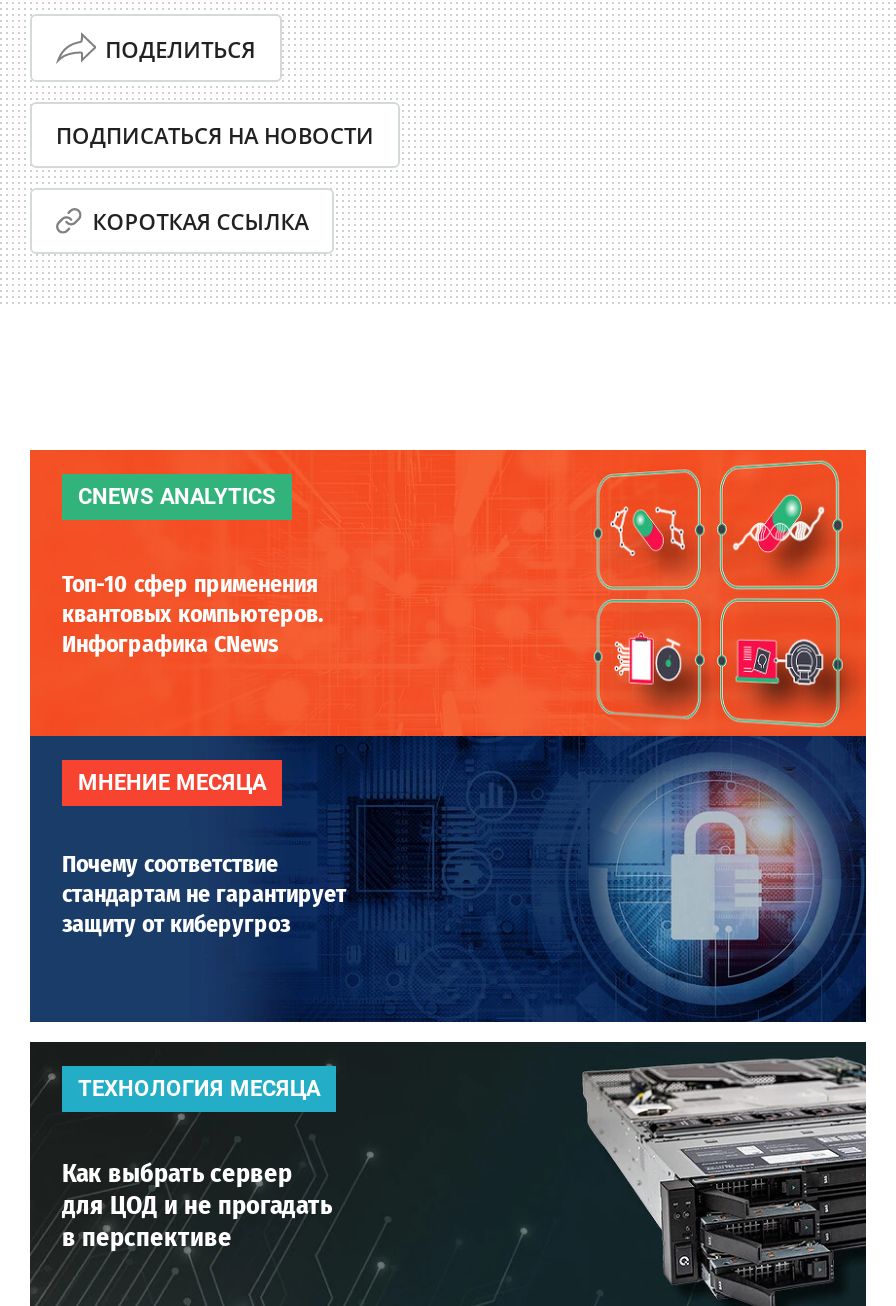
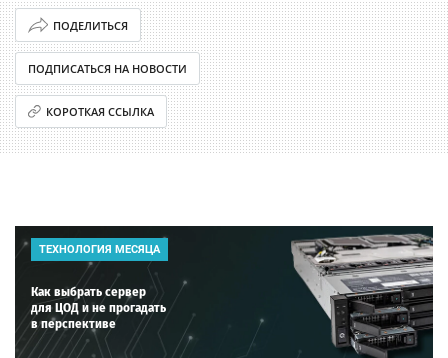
- [image]
- CNEWS ANALYTICS
- Топ-10 сфер применения
- квантовых компьютеров.
- Инфографика CNews

- МНЕНИЕ МЕСЯЦА
- Почему соответствие
- стандартам не гарантирует
- защиту от киберугроз
